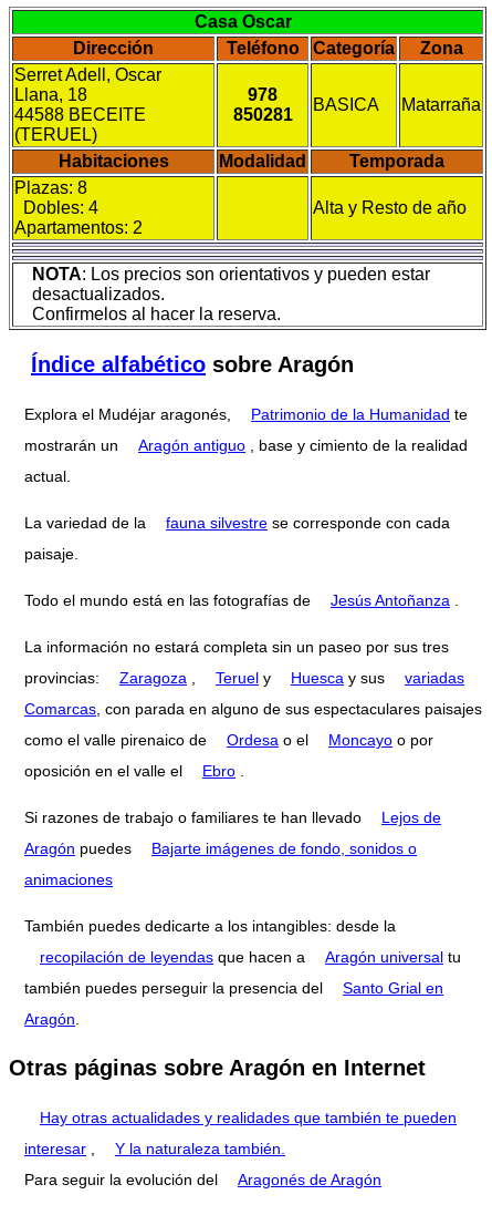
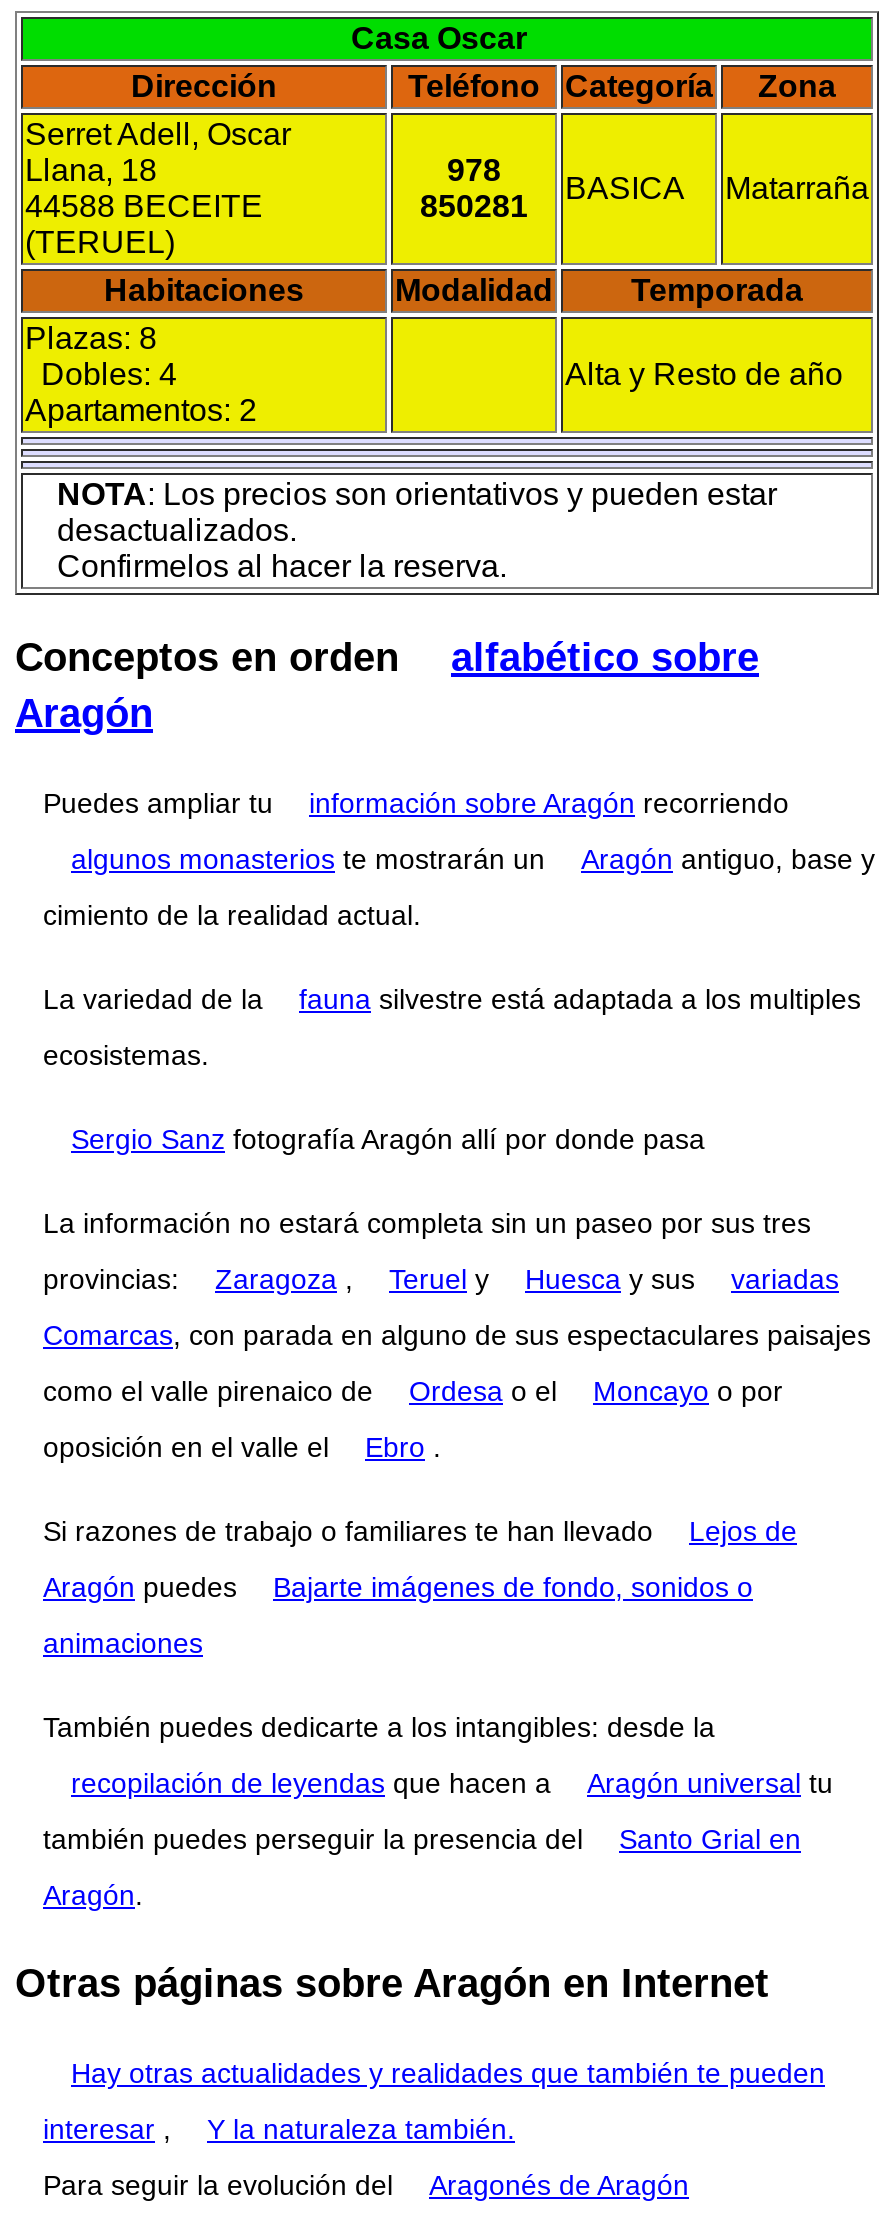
- Índice alfabético sobre Aragón
+ Conceptos en orden
+ alfabético sobre
+ Aragón

- Explora el Mudéjar aragonés,
- Patrimonio de la Humanidad te
+ Puedes ampliar tu
+ información sobre Aragón recorriendo

- mostrarán un
- Aragón antiguo, base y cimiento de la realidad
+ algunos monasterios te mostrarán un
+ Aragón antiguo, base y

- actual.
+ cimiento de la realidad actual.

- fauna silvestre se corresponde con cada
+ fauna silvestre está adaptada a los multiples

- paisaje.
+ ecosistemas.

- Todo el mundo está en las fotografías de
- Jesús Antoñanza.
+ Sergio Sanz fotografía Aragón allí por donde pasa
